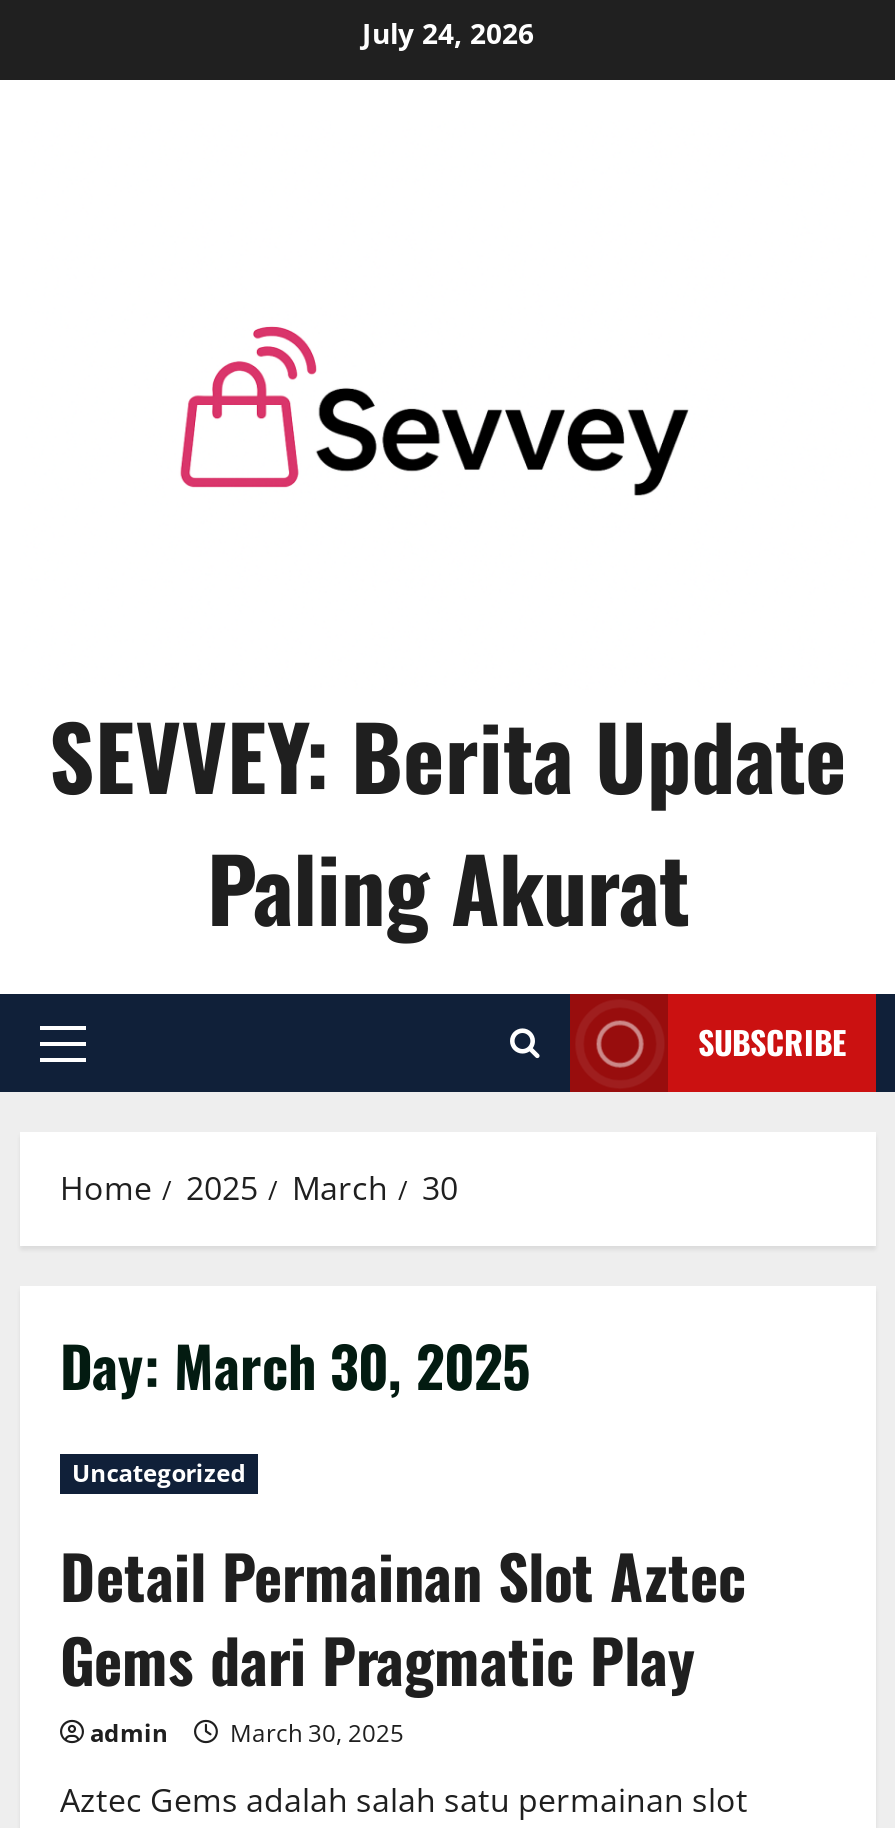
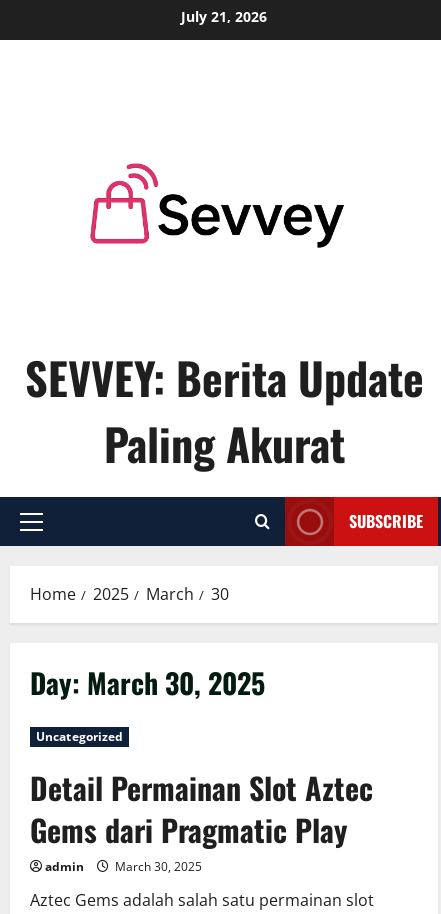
- July 24, 2026
+ July 21, 2026
